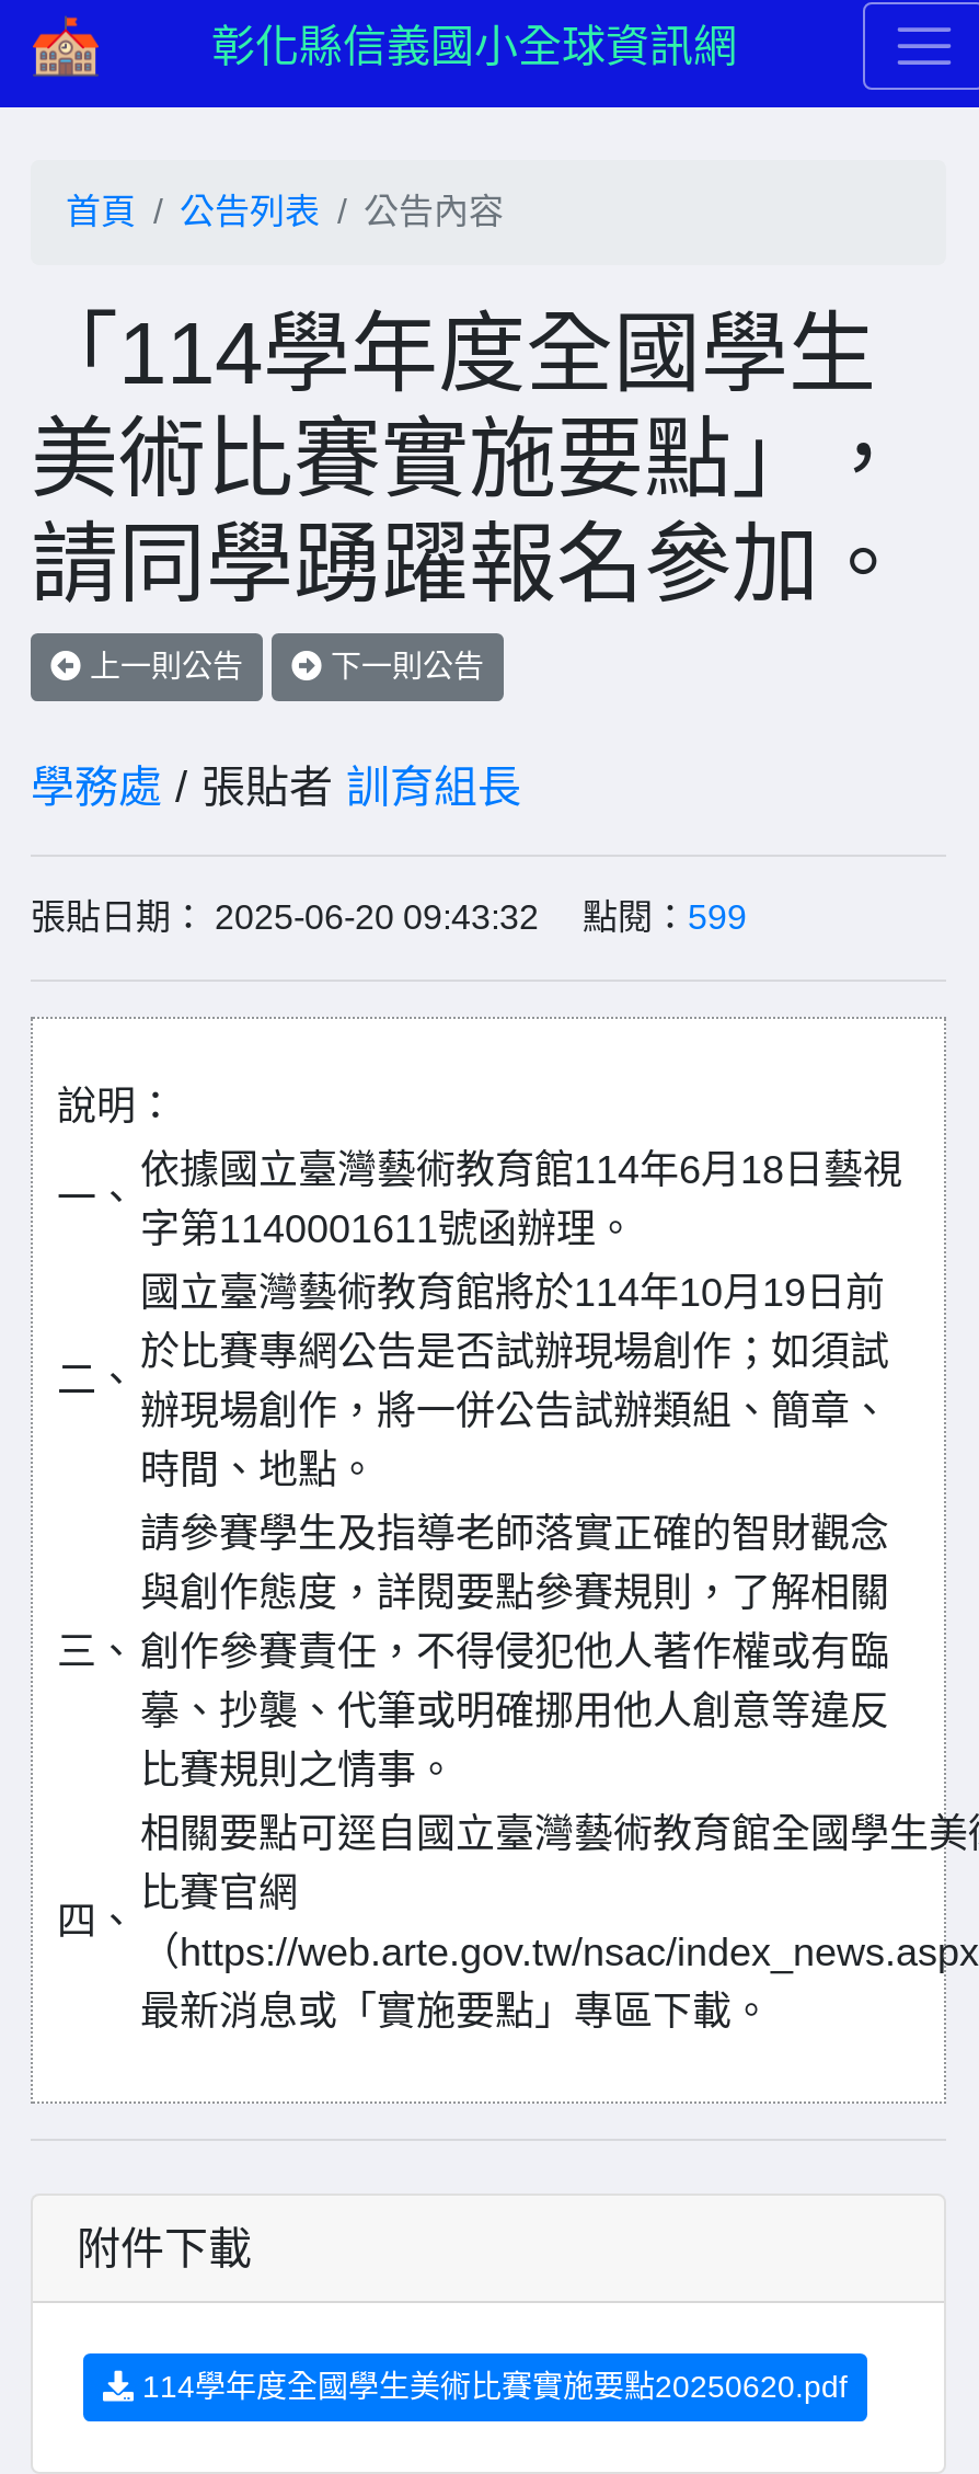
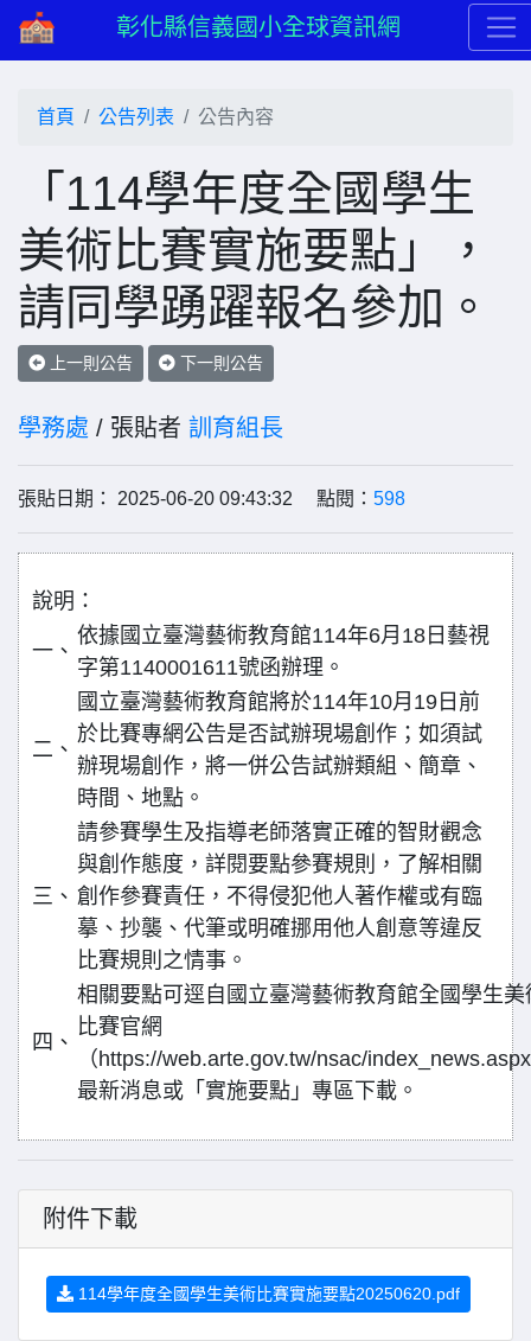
- 張貼日期： 2025-06-20 09:43:32 點閱：599
+ 張貼日期： 2025-06-20 09:43:32 點閱：598
